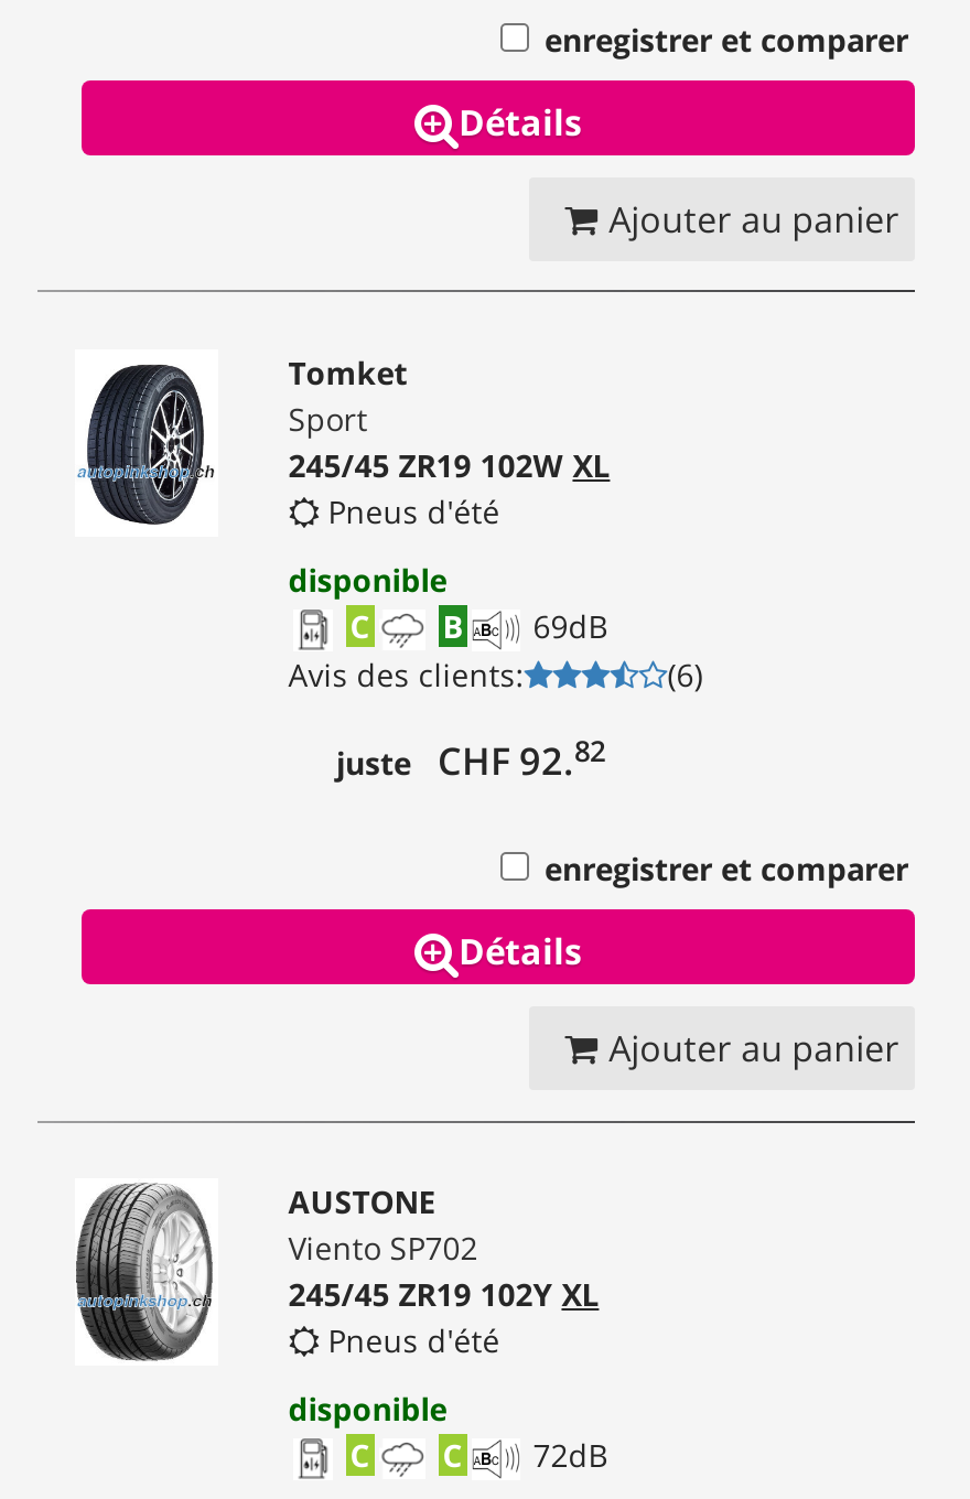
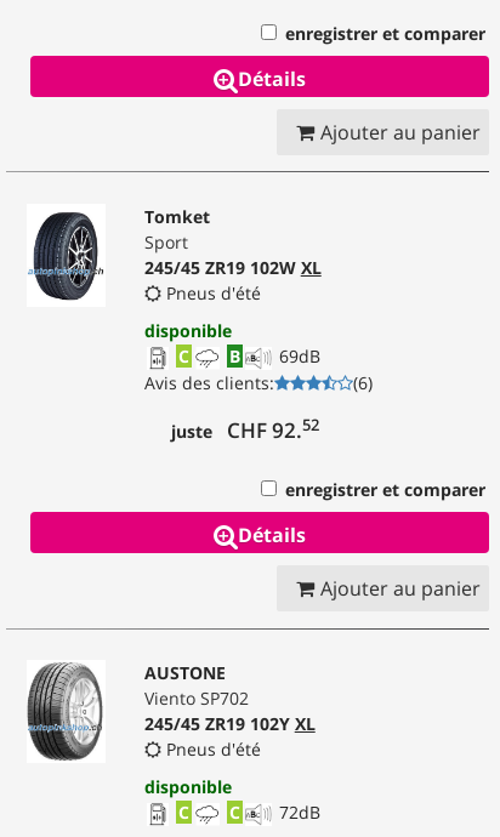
- juste CHF 92.82
+ juste CHF 92.52
